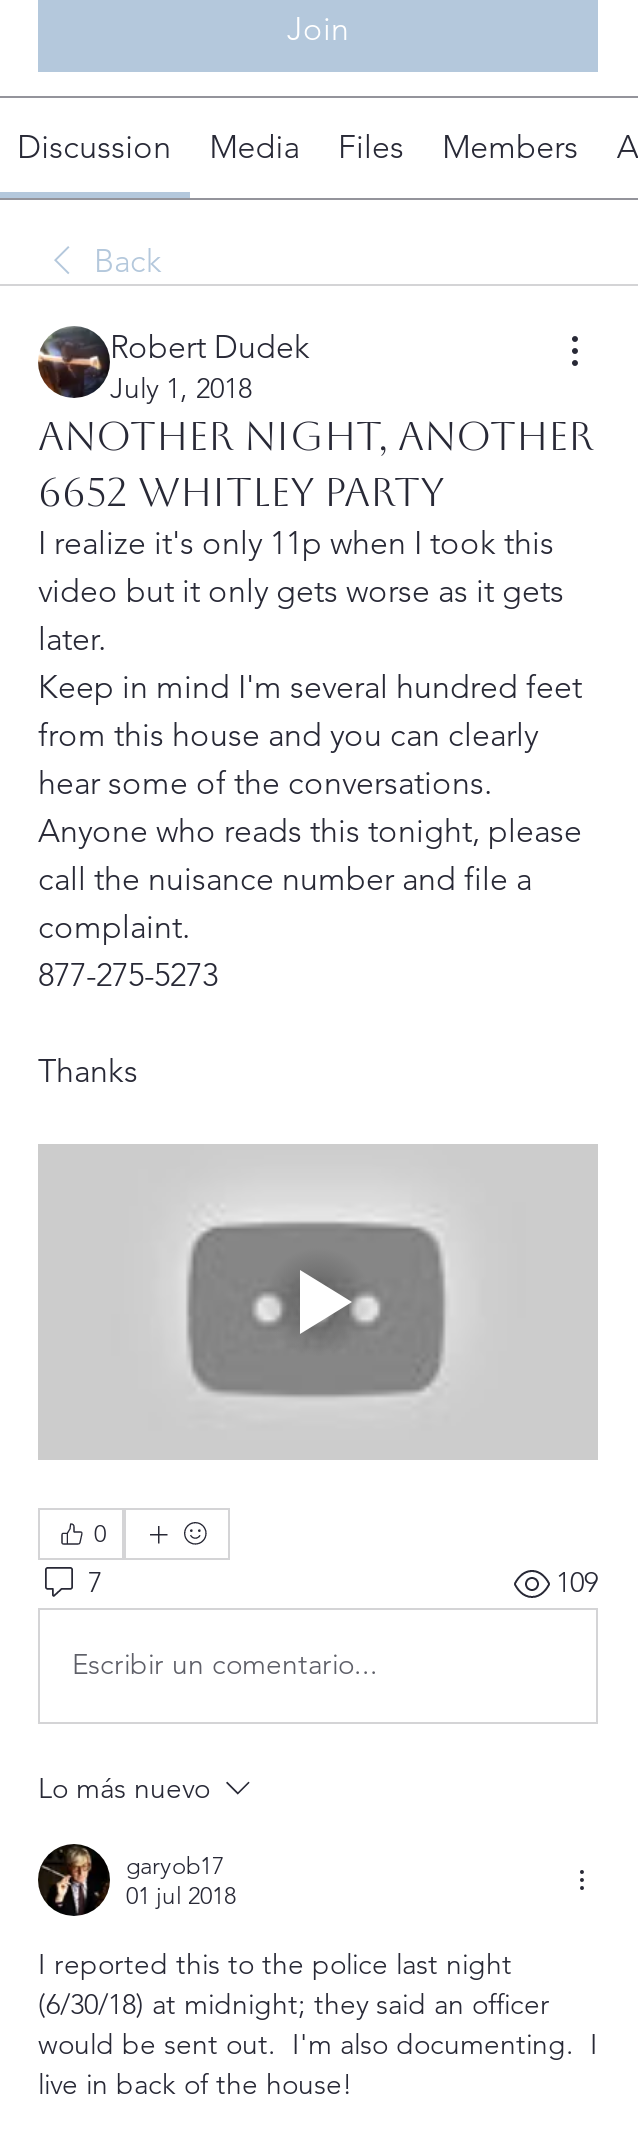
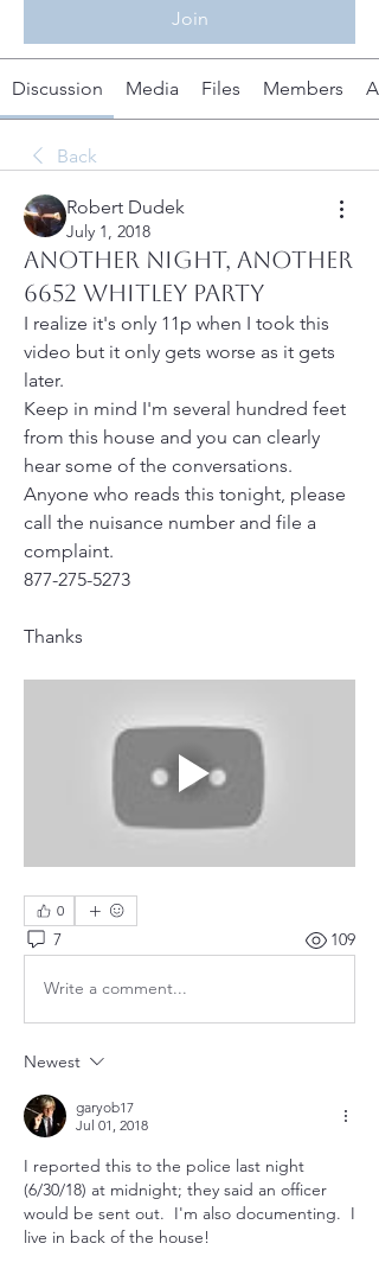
- Escribir un comentario...
+ Write a comment...

- Lo más nuevo
+ Newest

- 01 jul 2018
+ Jul 01, 2018
